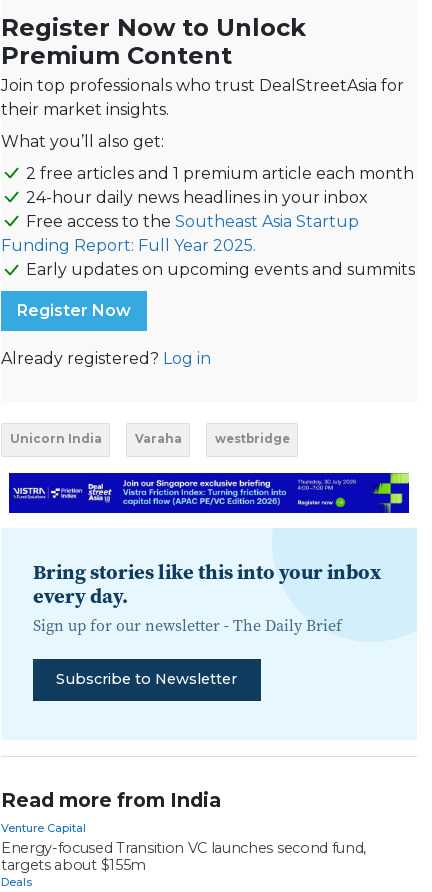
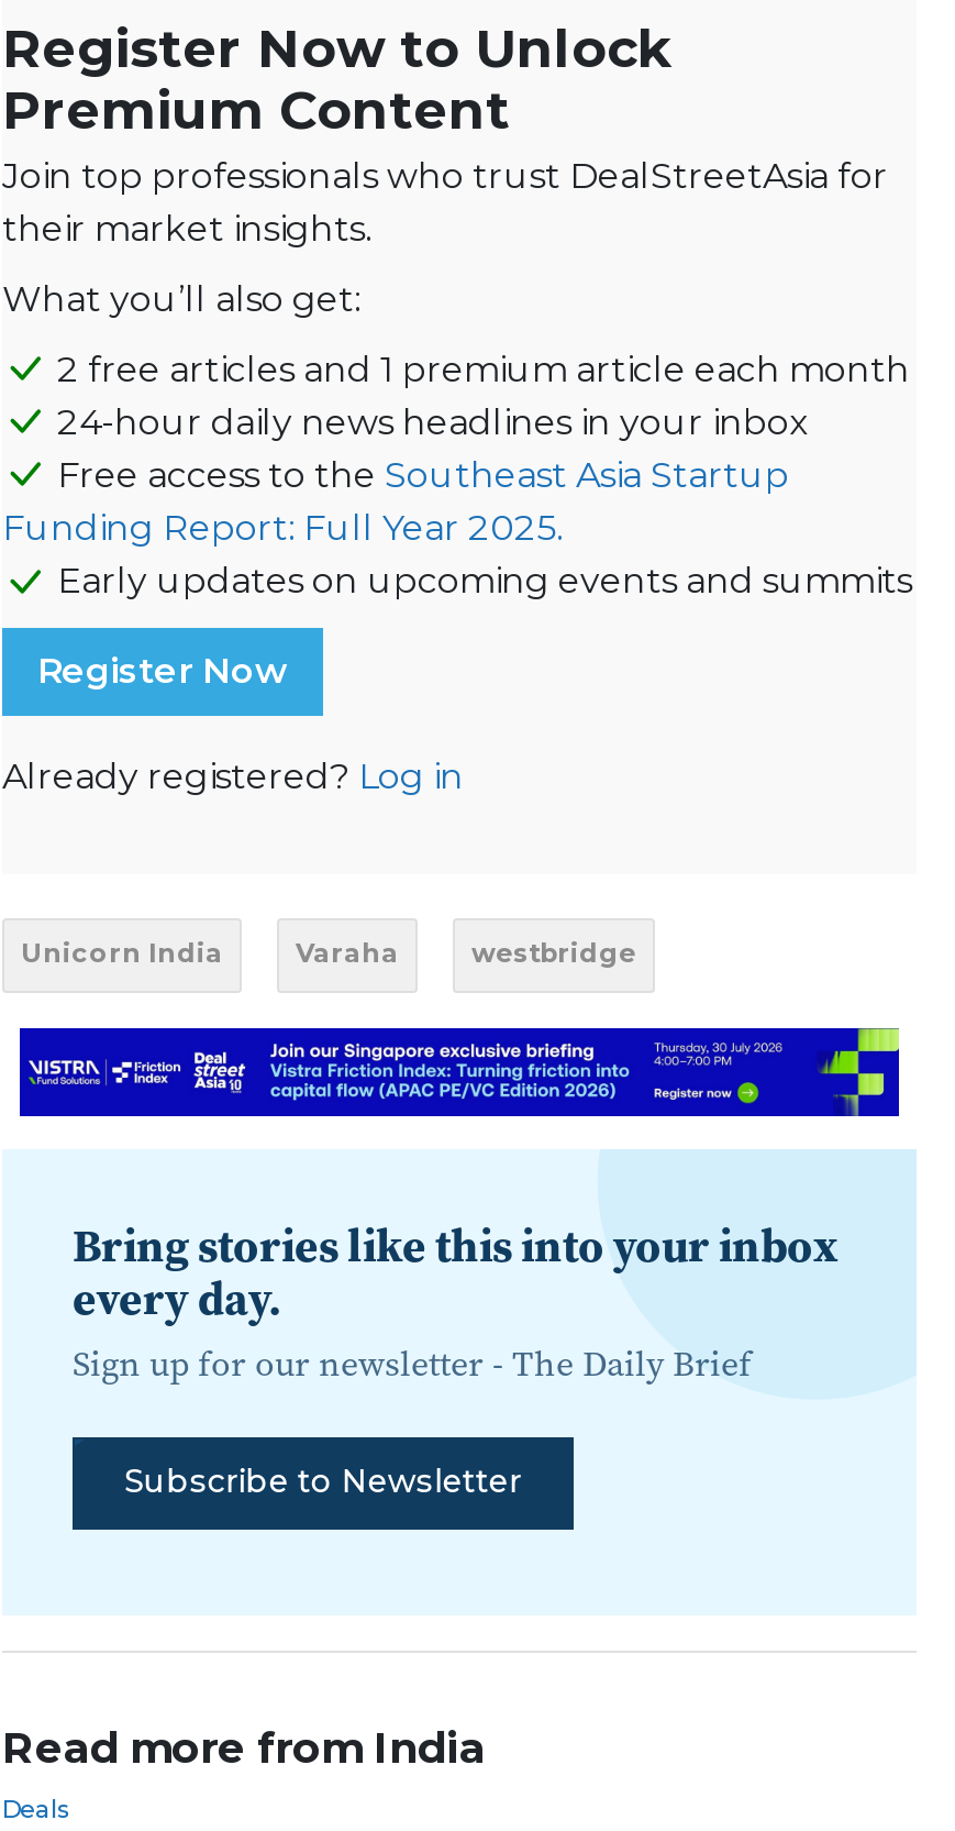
- Venture Capital
- Energy-focused Transition VC launches second fund,
- targets about $155m
